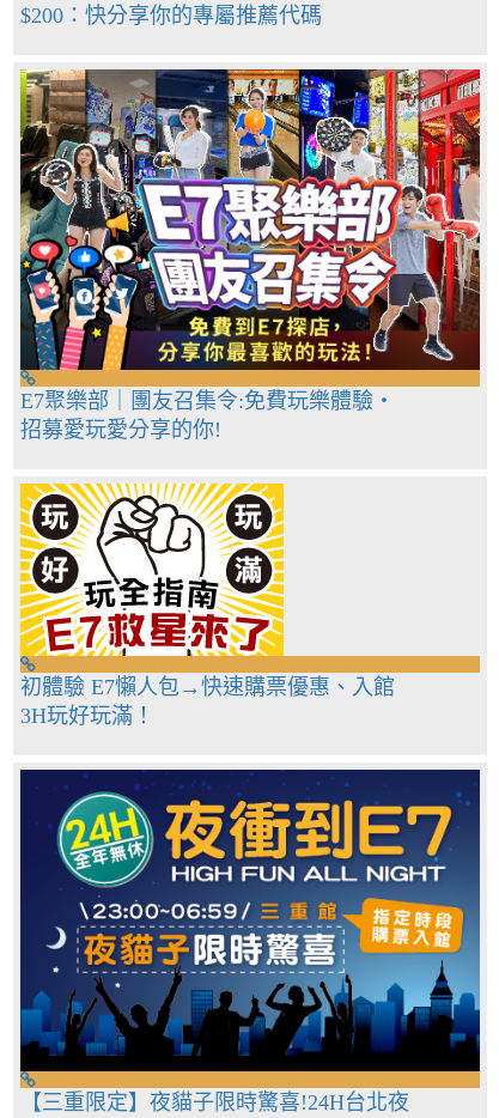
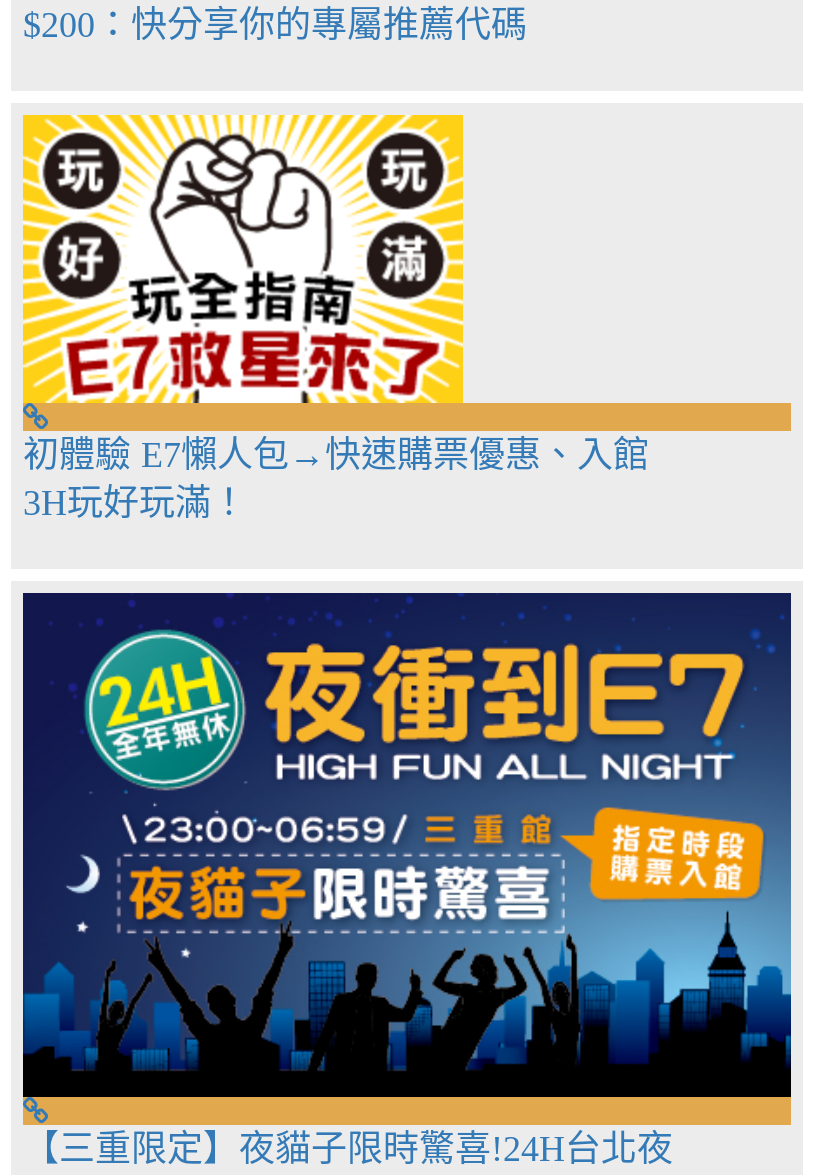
- [image]
- E7聚樂部｜團友召集令:免費玩樂體驗・
- 招募愛玩愛分享的你!
